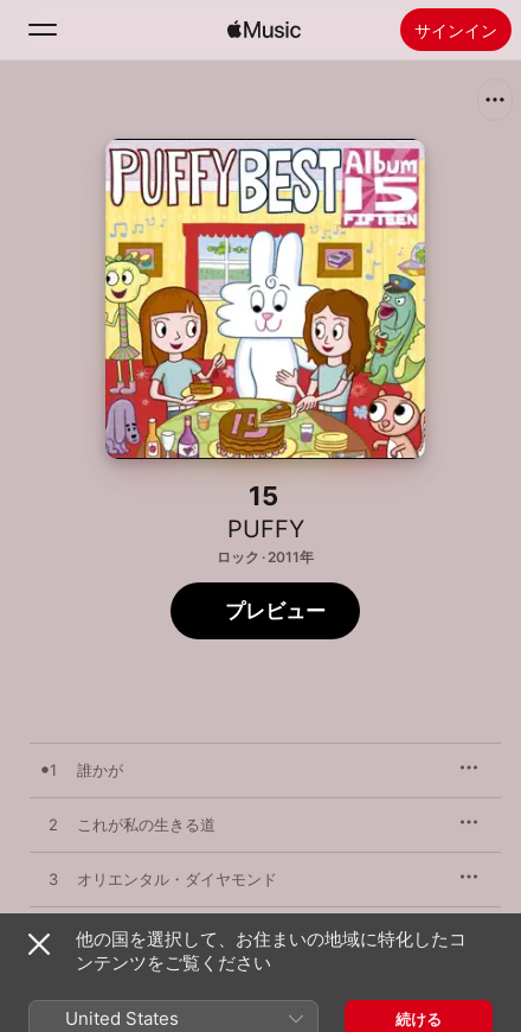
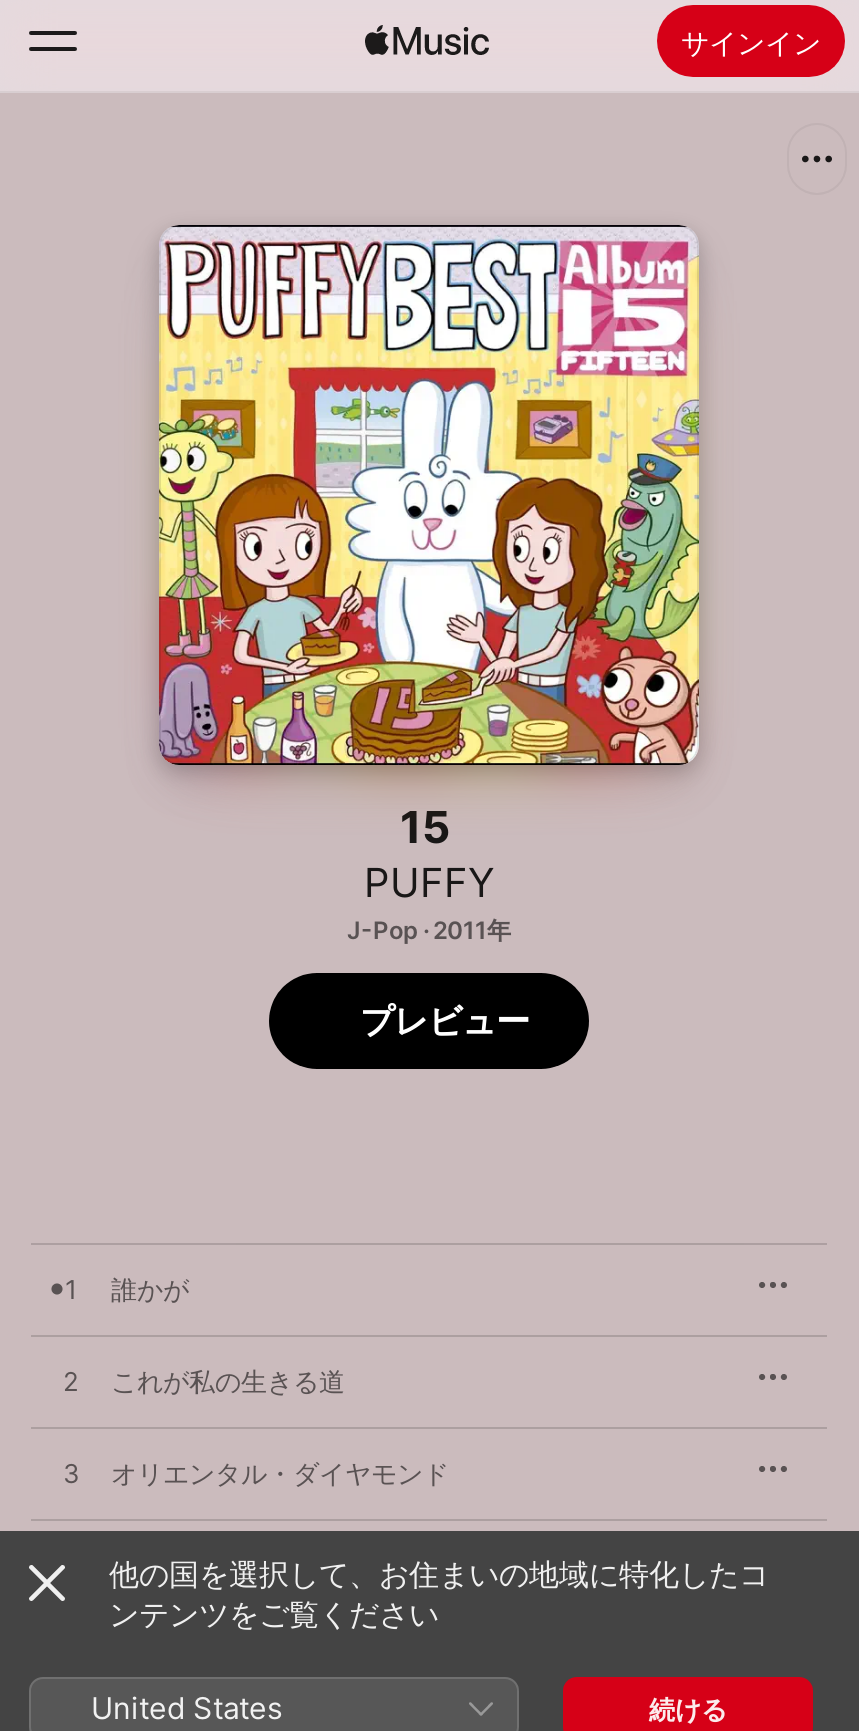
- ロック · 2011年
+ J-Pop · 2011年
